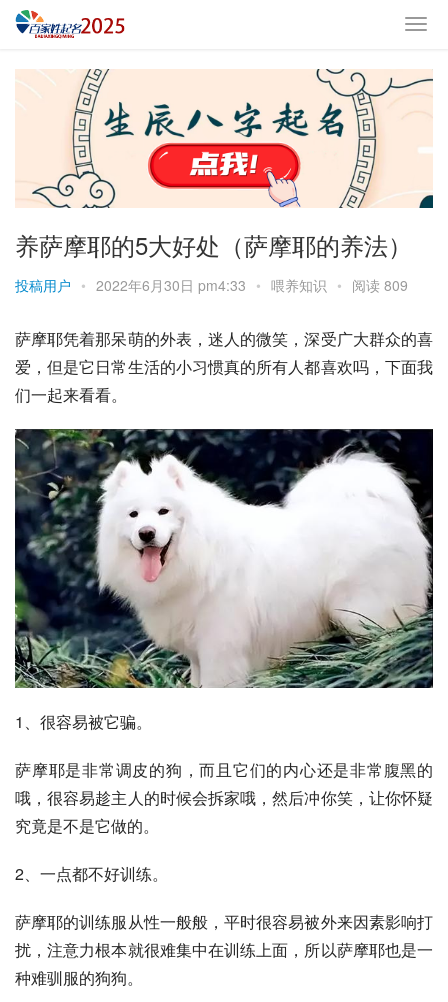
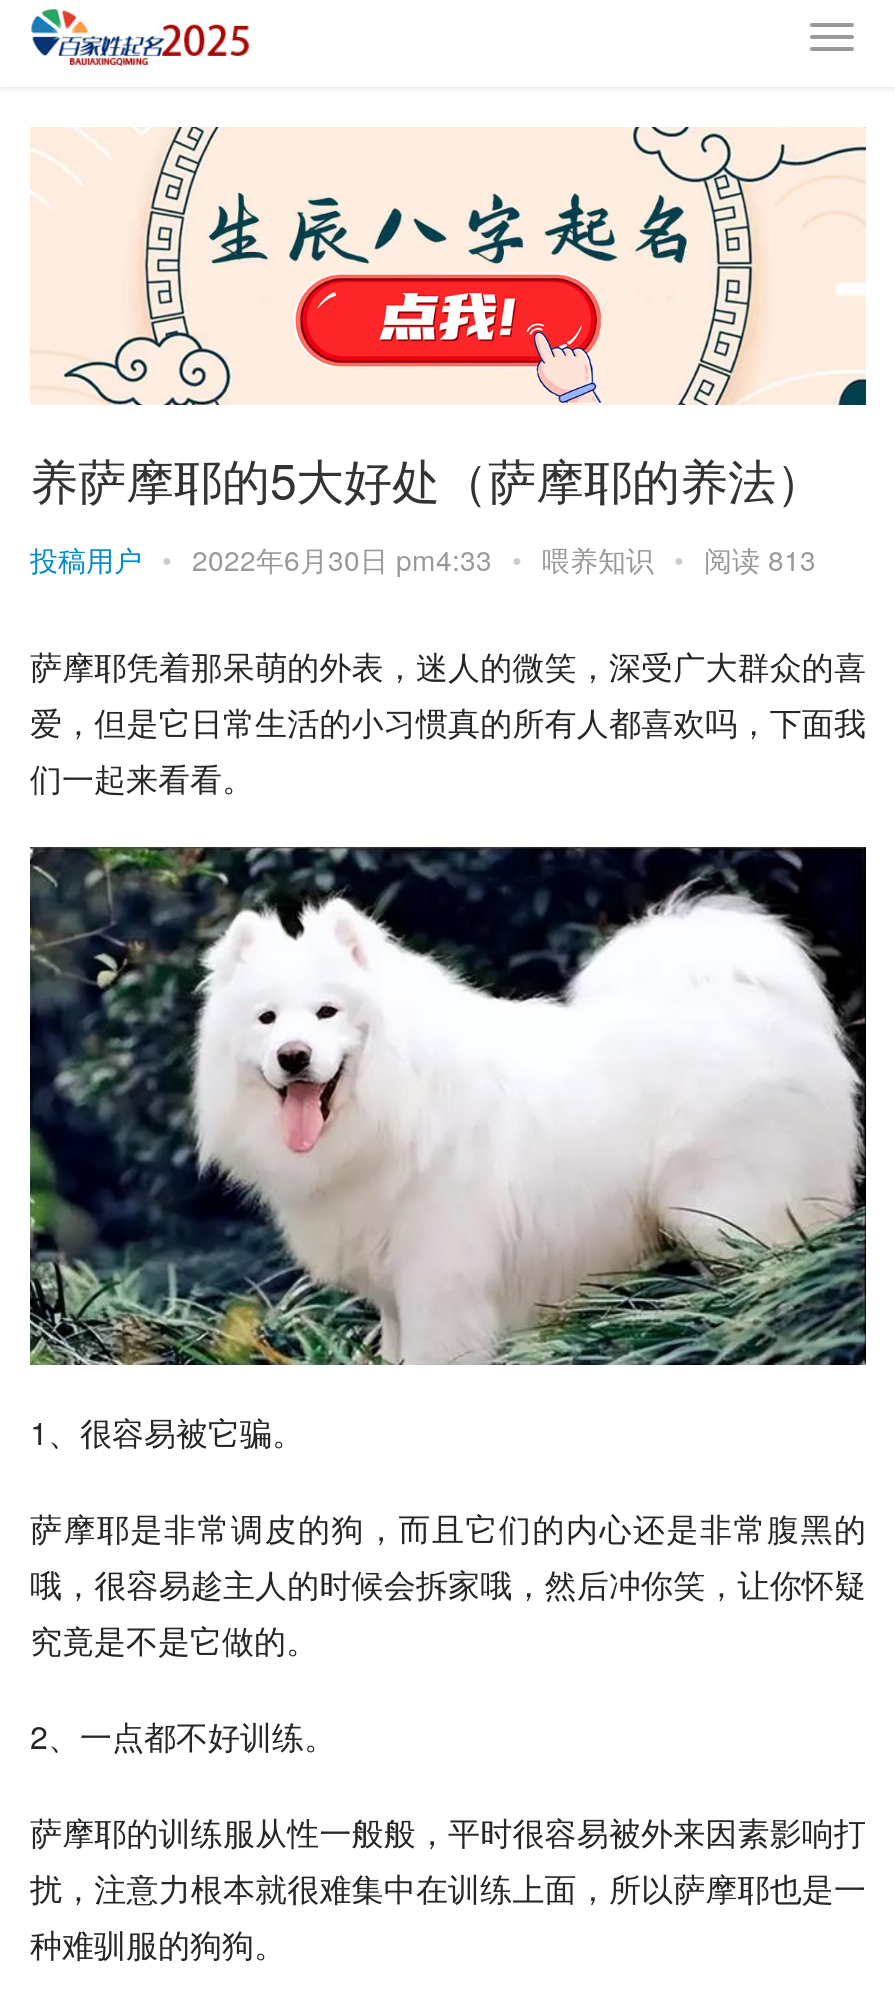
- 投稿用户 • 2022年6月30日 pm4:33 • 喂养知识 • 阅读 809
+ 投稿用户 • 2022年6月30日 pm4:33 • 喂养知识 • 阅读 813
